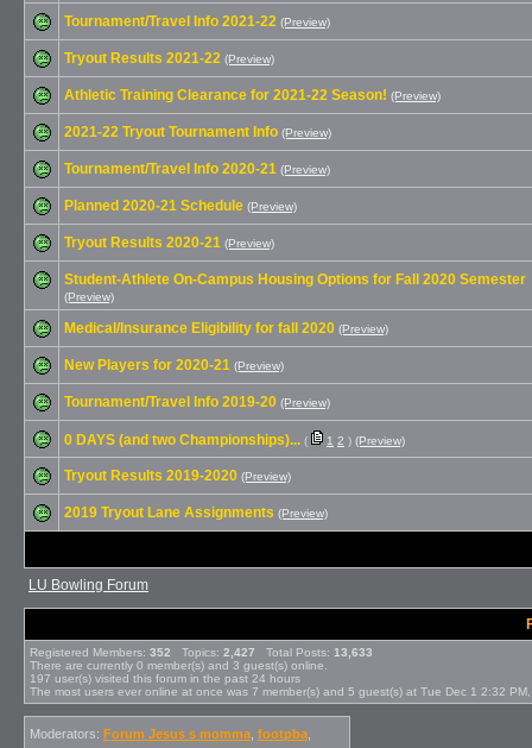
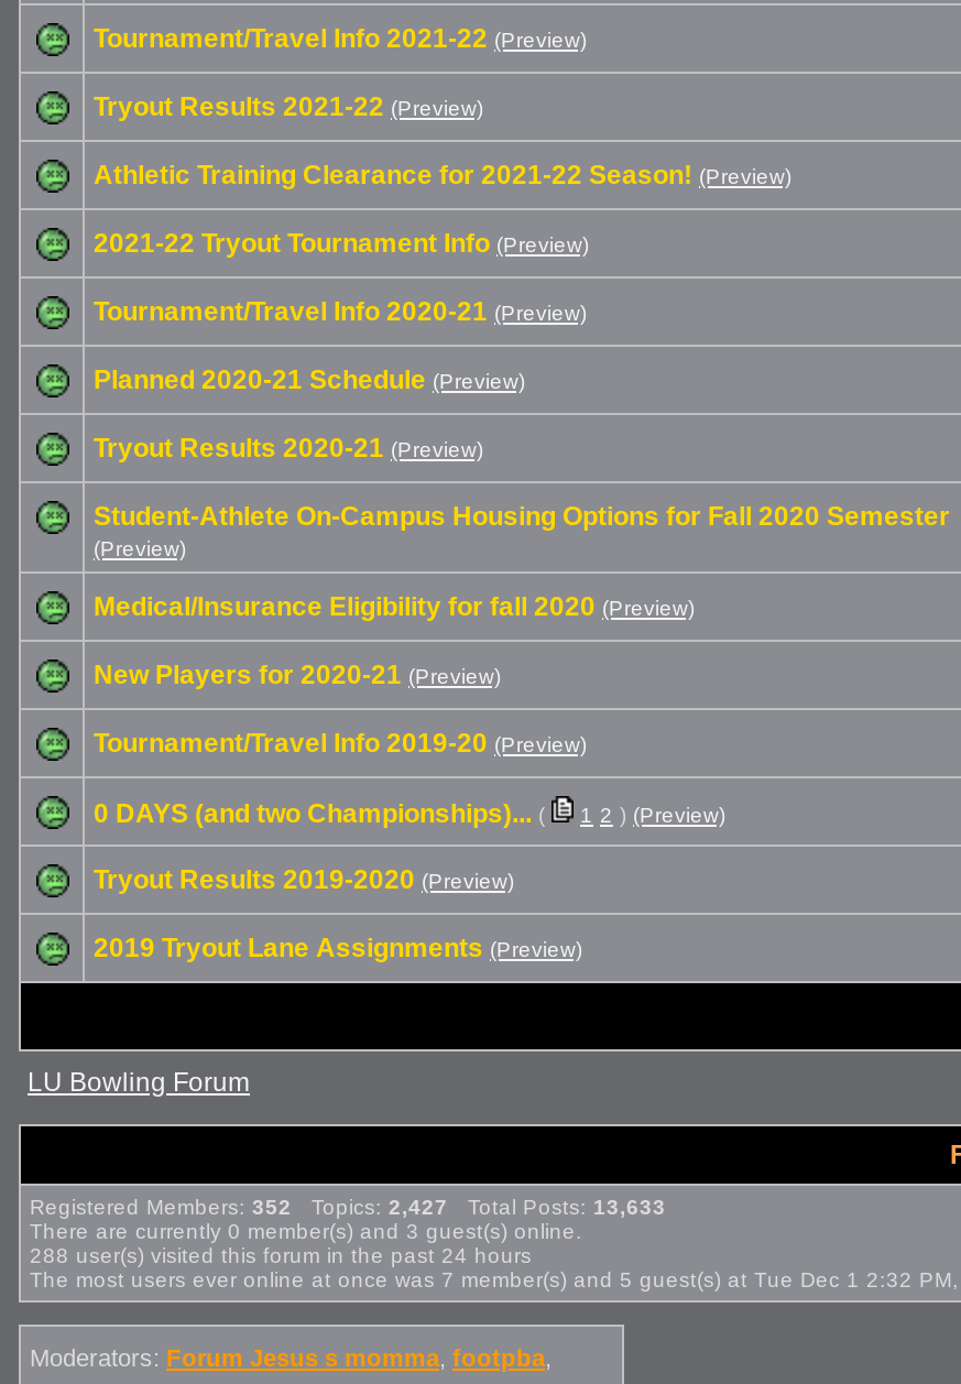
- 197 user(s) visited this forum in the past 24 hours
+ 288 user(s) visited this forum in the past 24 hours
